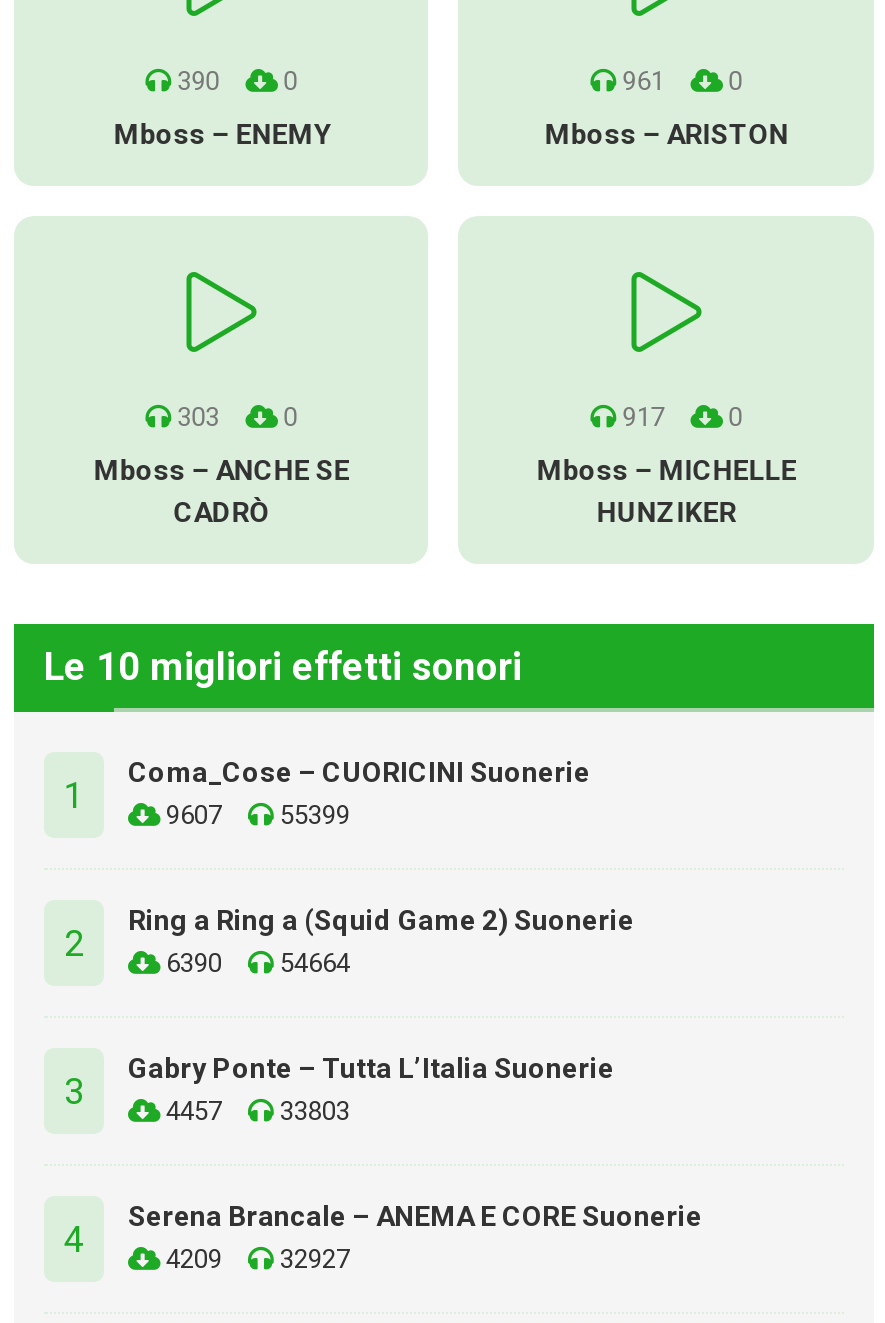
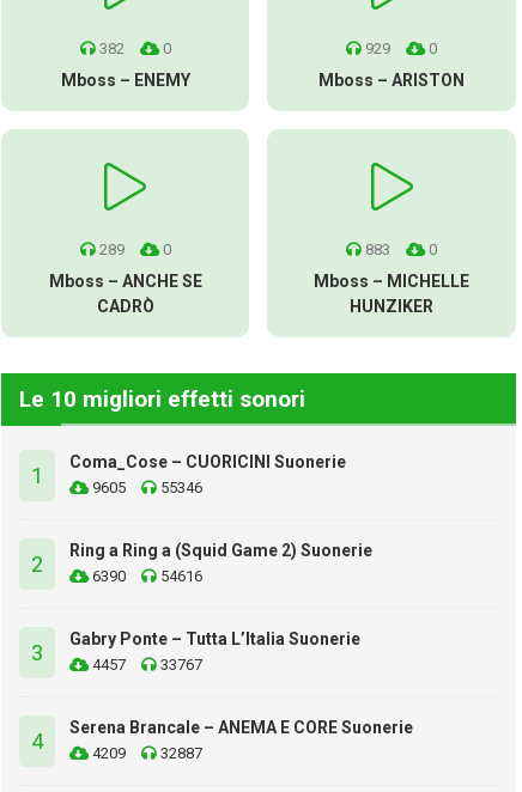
- 390 0
+ 382 0

- 961 0
+ 929 0

- 303 0
+ 289 0

- 917 0
+ 883 0

- 9607
+ 9605

- 55399
+ 55346

- 6390 54664
+ 6390 54616

- 4457 33803
+ 4457 33767

- 4209 32927
+ 4209 32887
